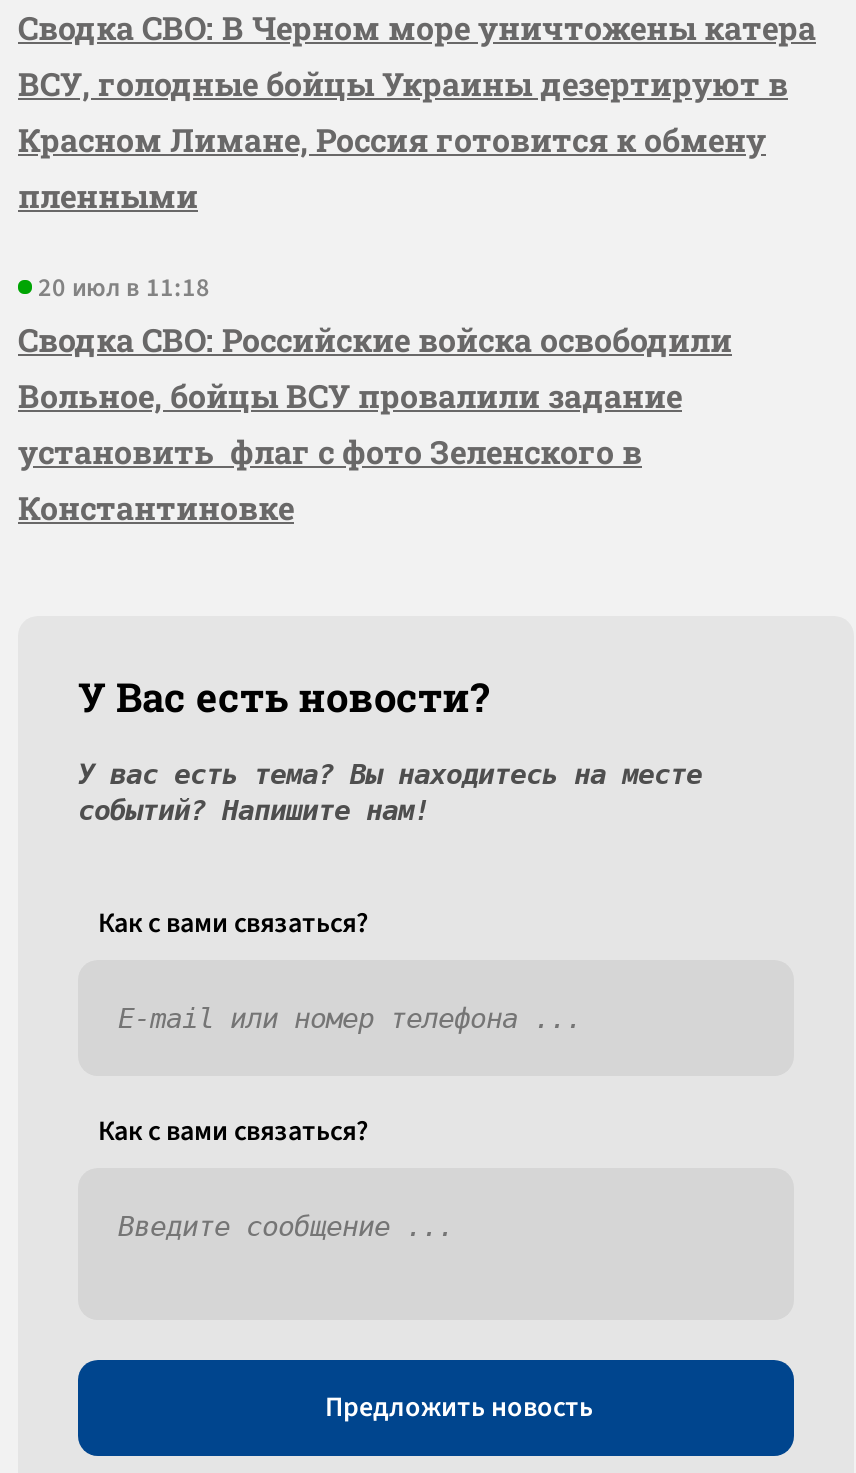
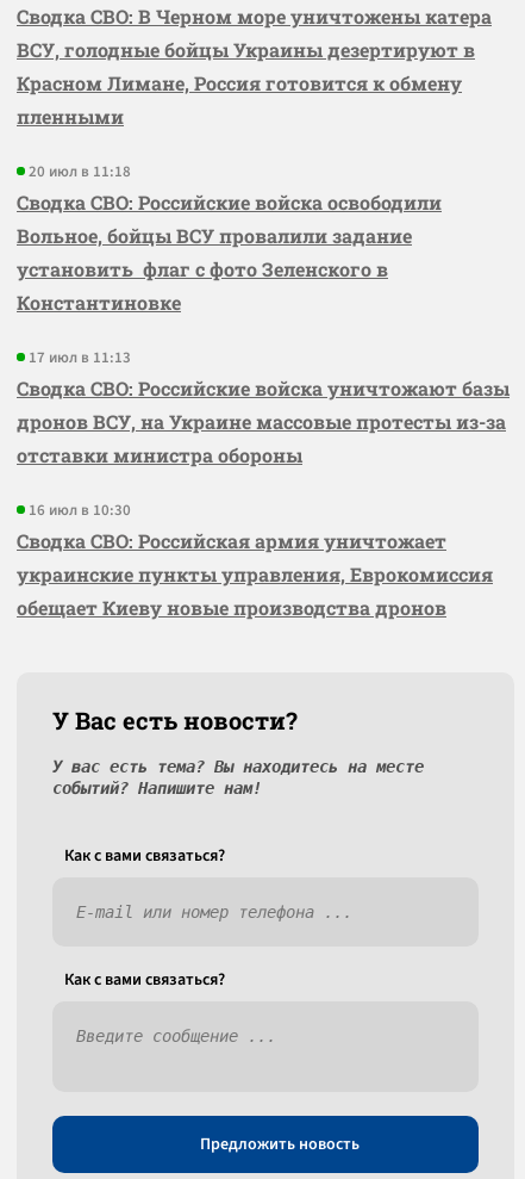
+ 17 июл в 11:13
+ Сводка СВО: Российские войска уничтожают базы
+ дронов ВСУ, на Украине массовые протесты из-за
+ отставки министра обороны
+ 16 июл в 10:30
+ Сводка СВО: Российская армия уничтожает
+ украинские пункты управления, Еврокомиссия
+ обещает Киеву новые производства дронов
